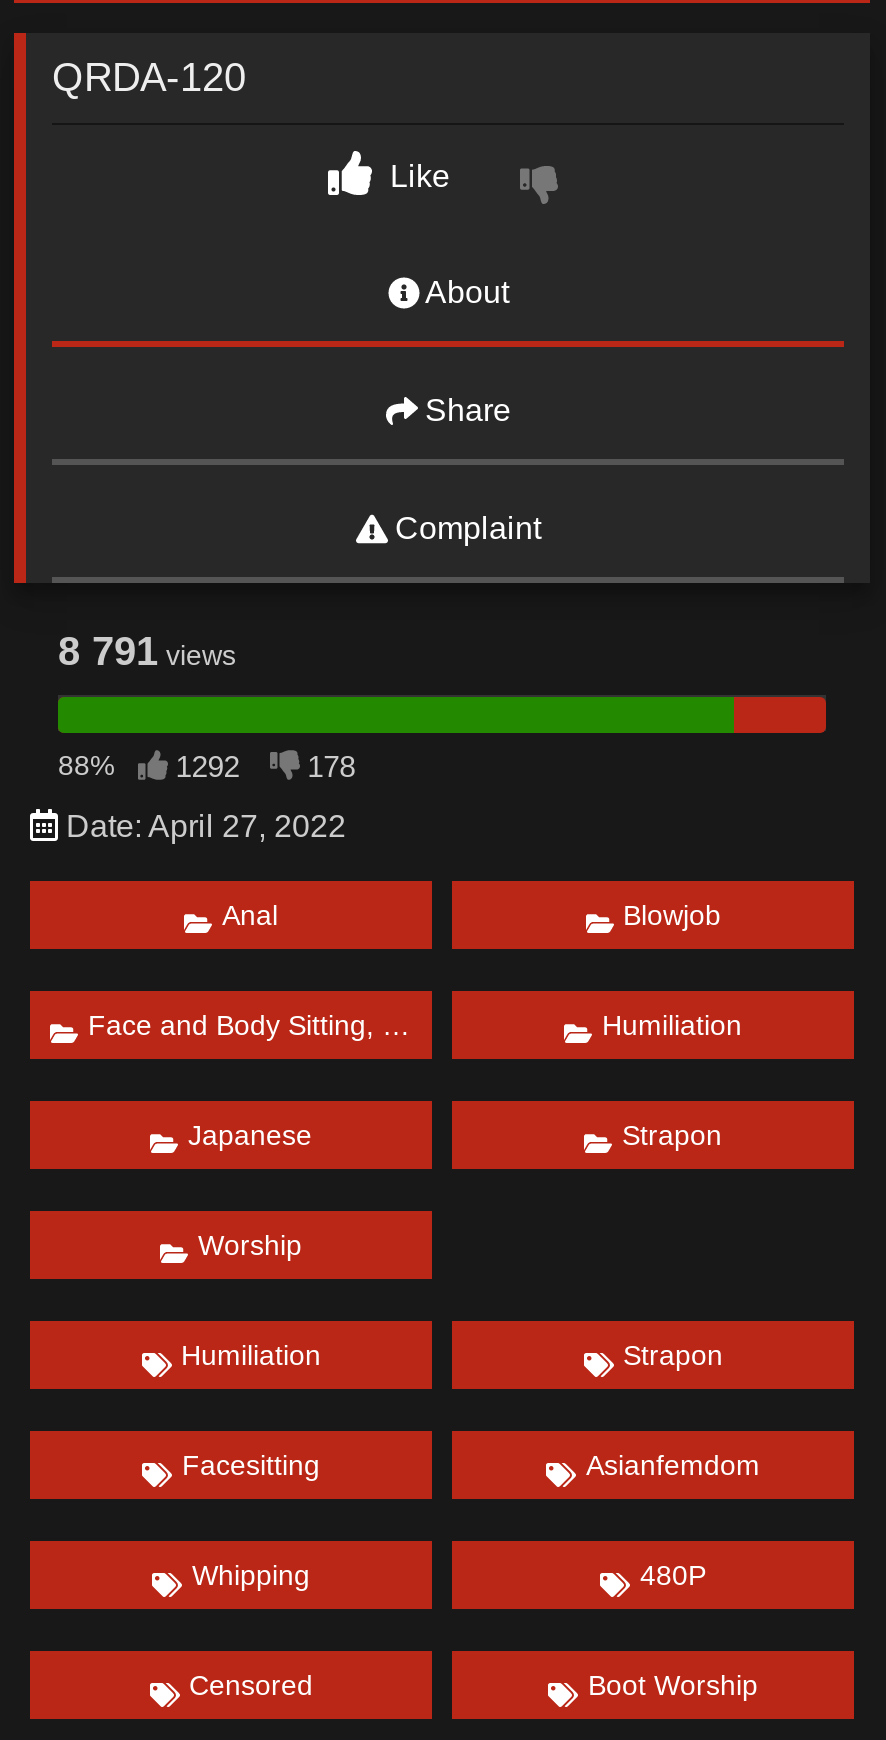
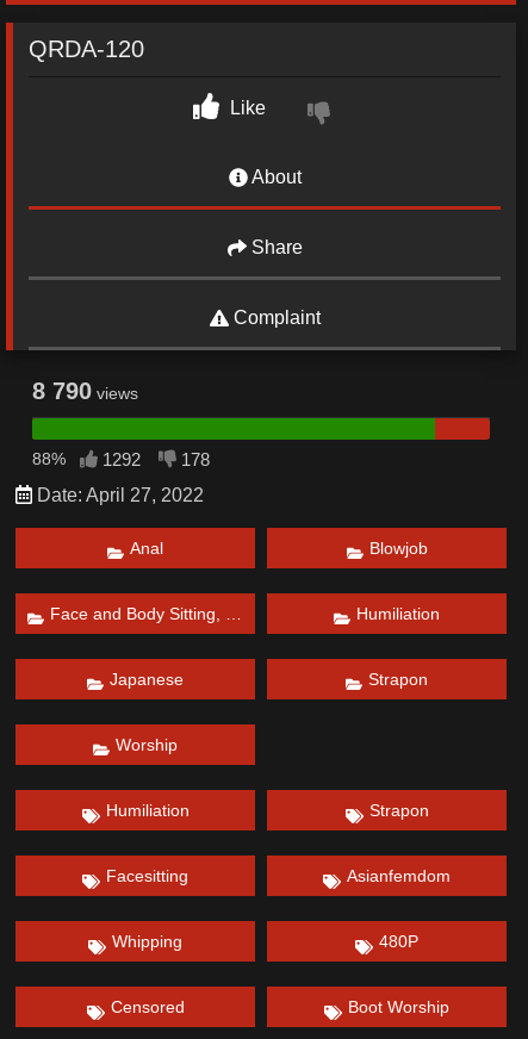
- 8 791 views
+ 8 790 views
